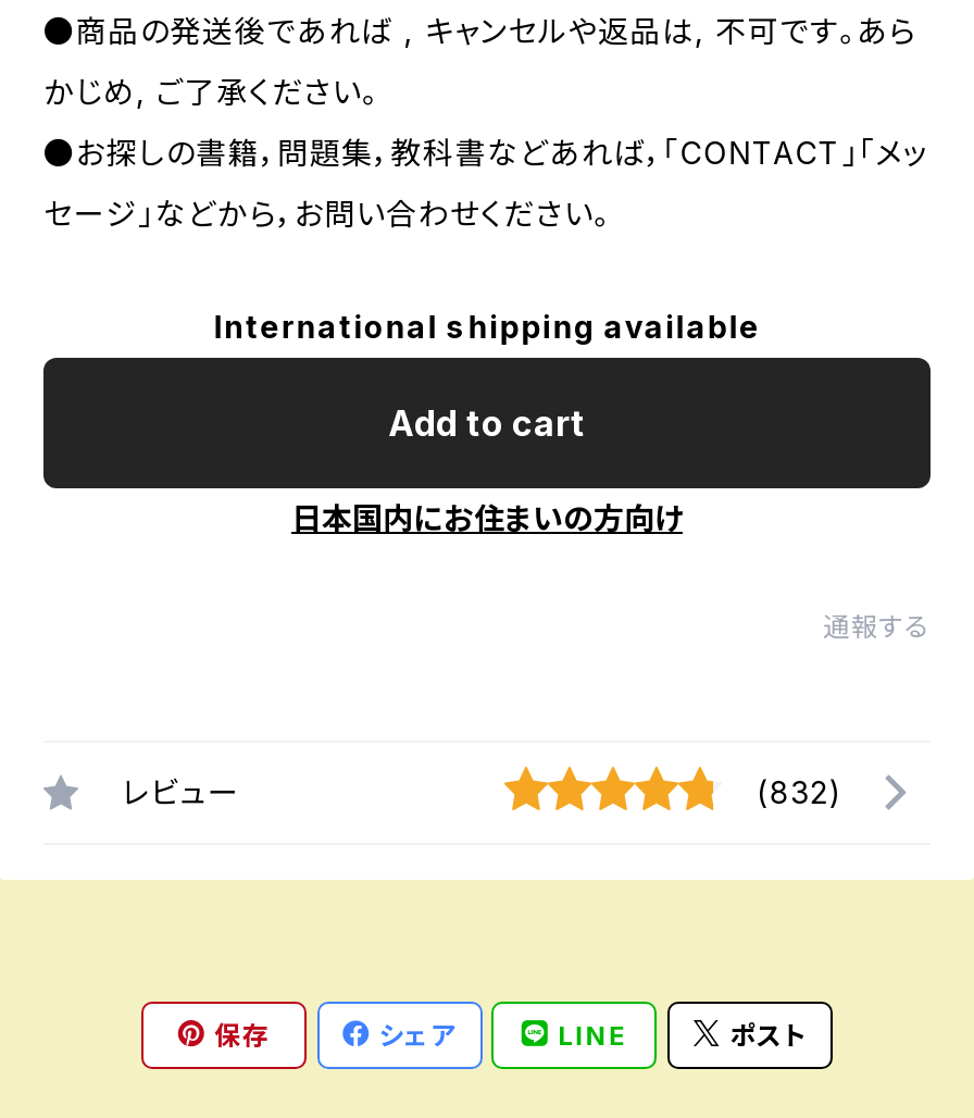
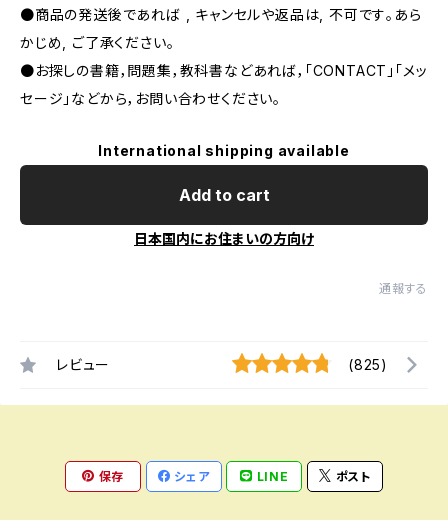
- (832)
+ (825)
